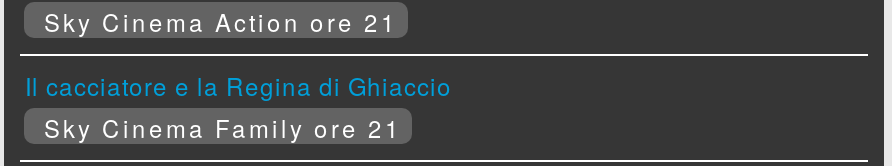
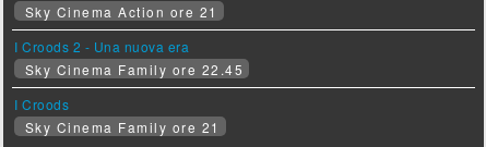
- Il cacciatore e la Regina di Ghiaccio
+ I Croods 2 - Una nuova era
+ Sky Cinema Family ore 22.45
+ I Croods
